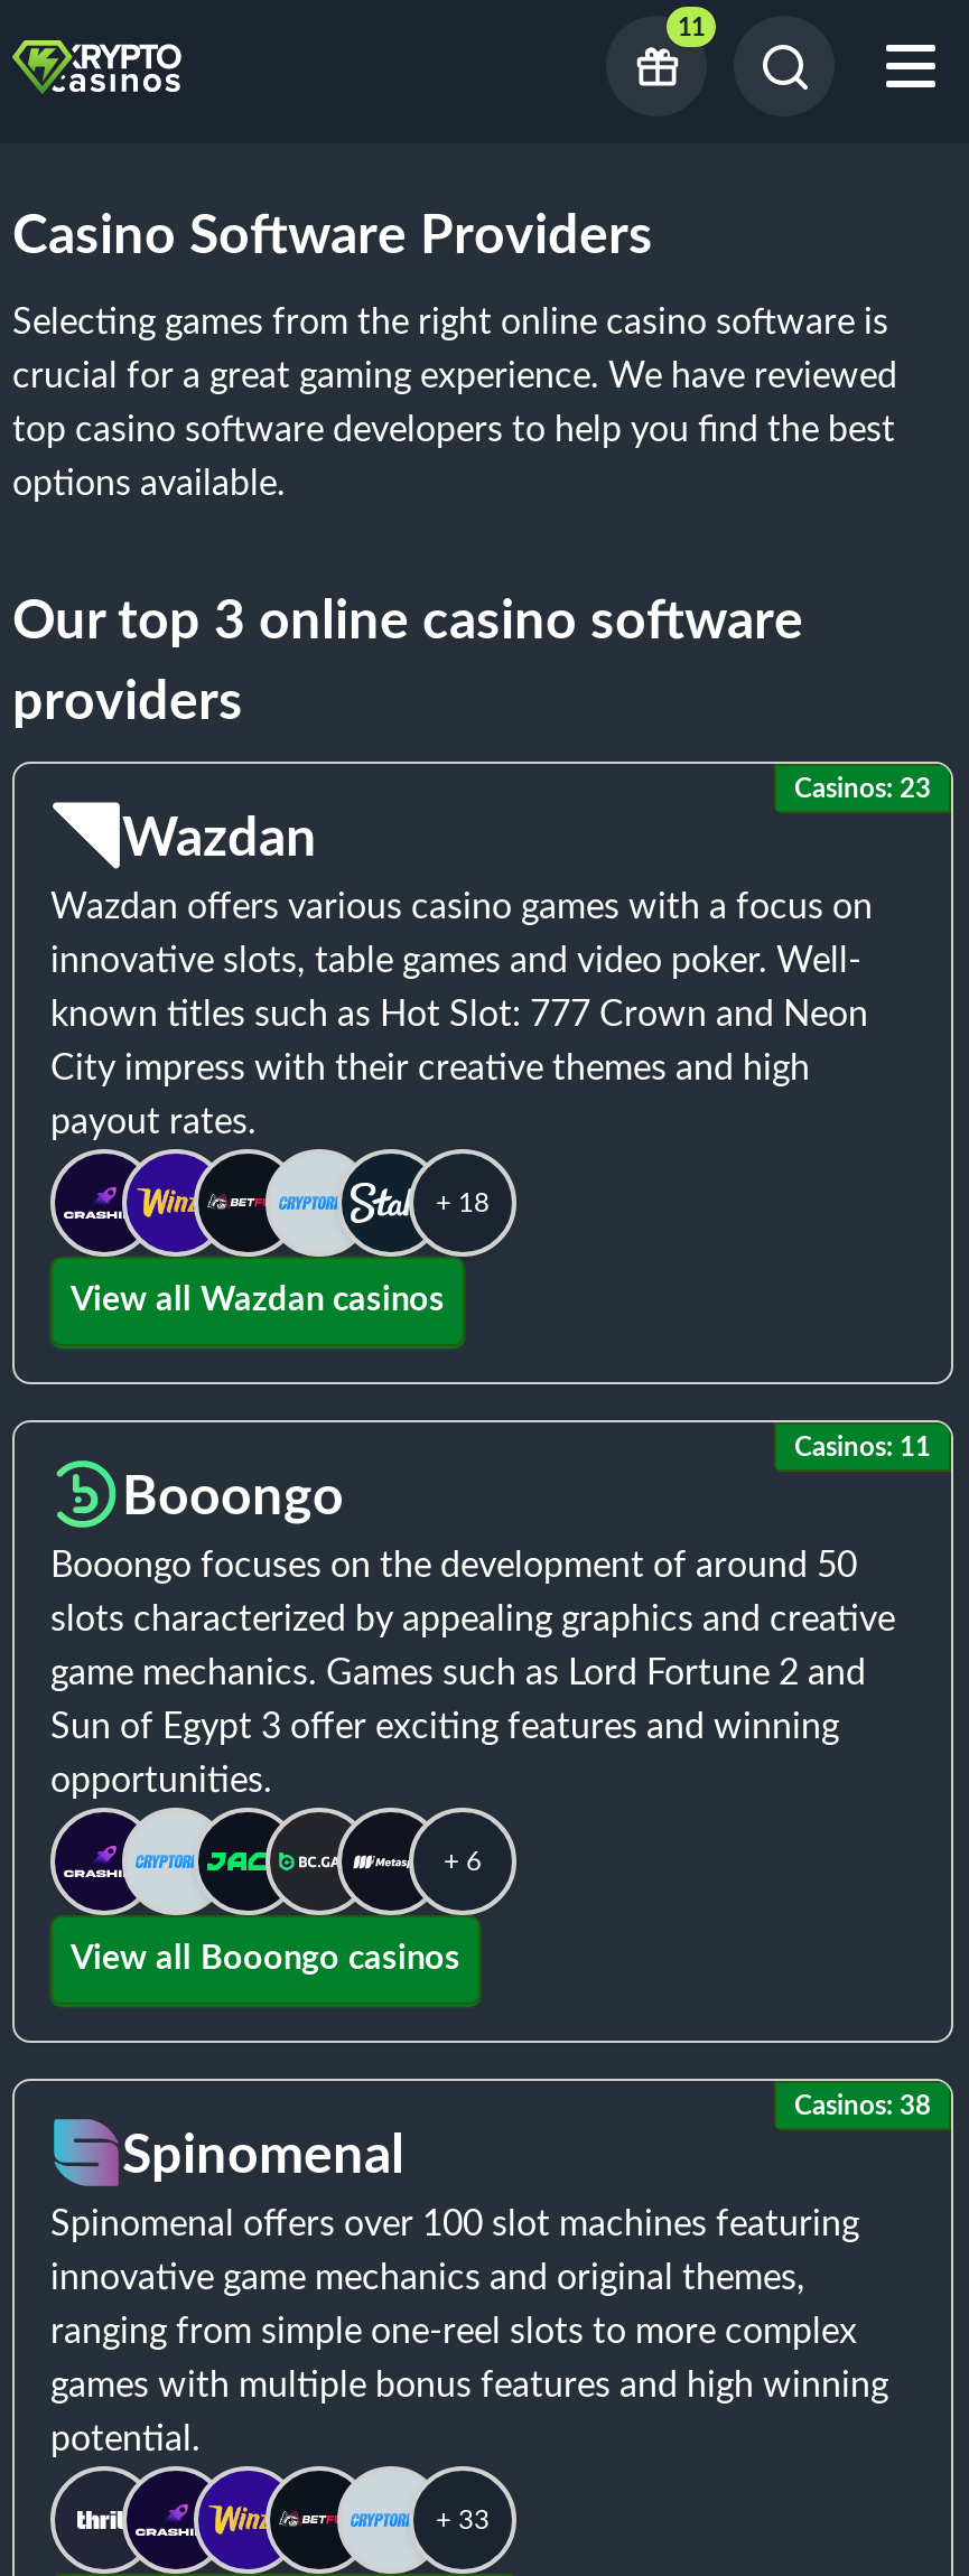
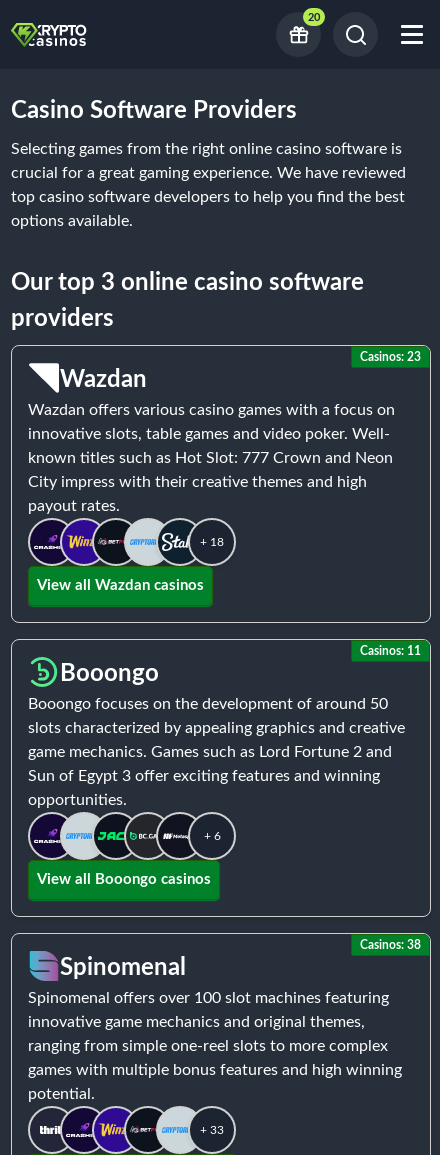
- 11
+ 20
